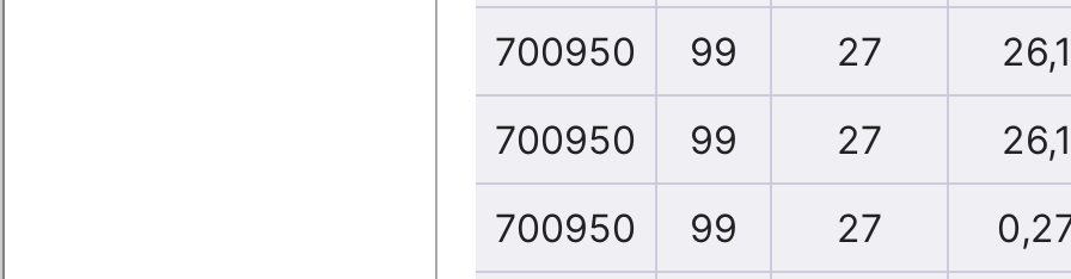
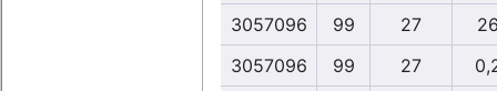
- 700950 99
+ 3057096 99

- 700950
- 99
- 27
- 26,1
- 700950
+ 3057096
